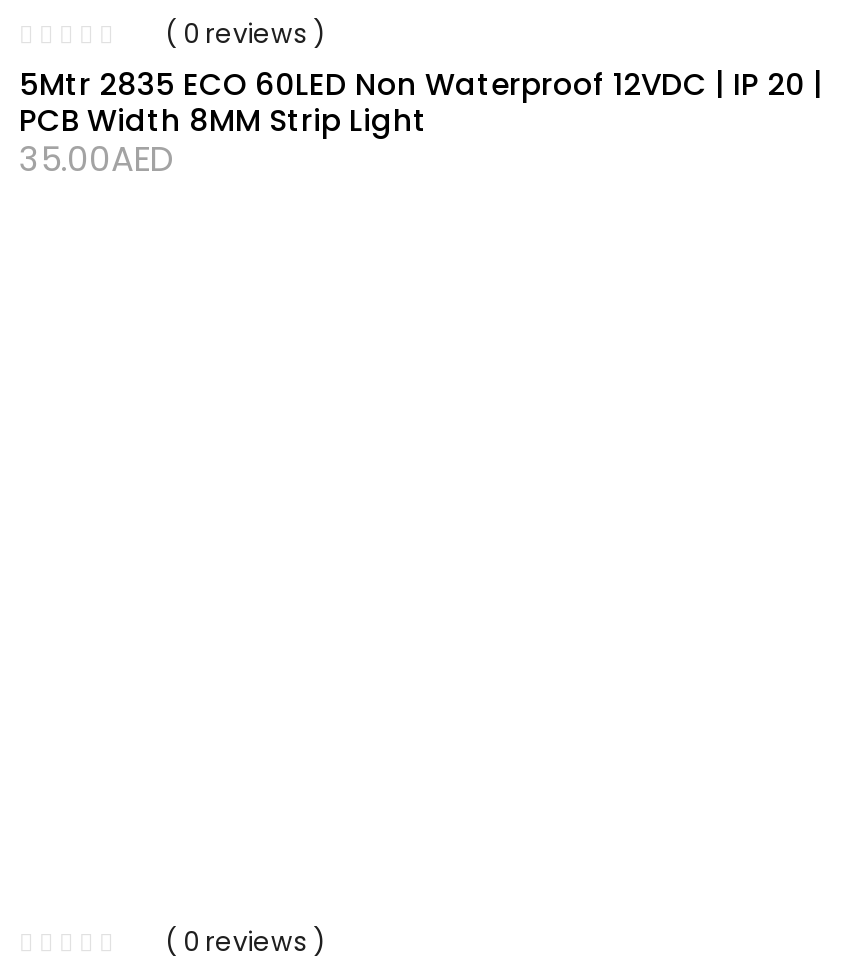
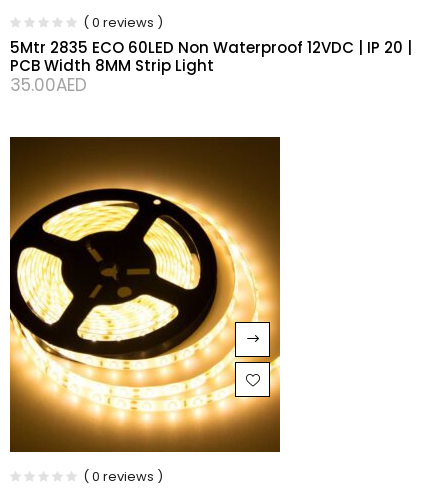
+ [image]
